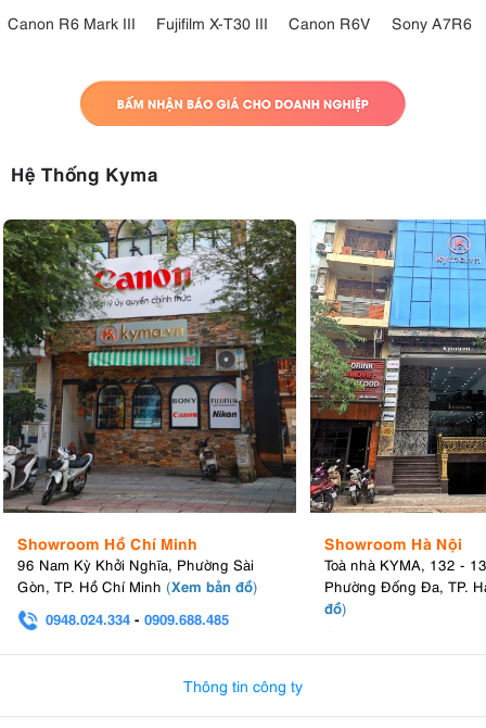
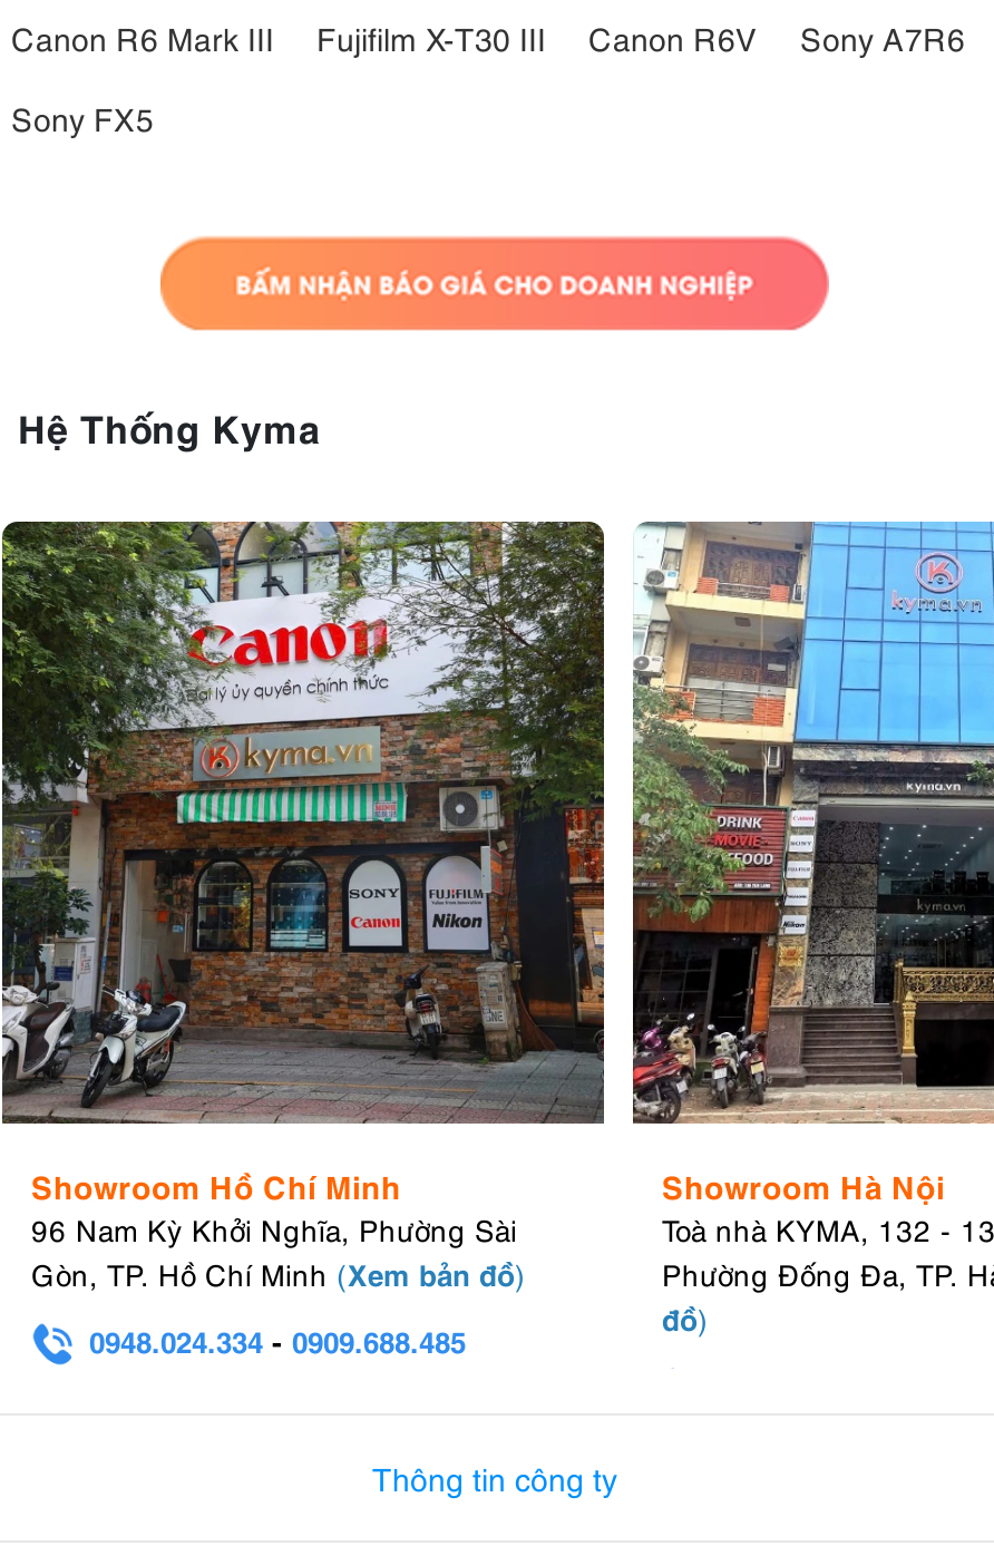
+ Sony FX5
